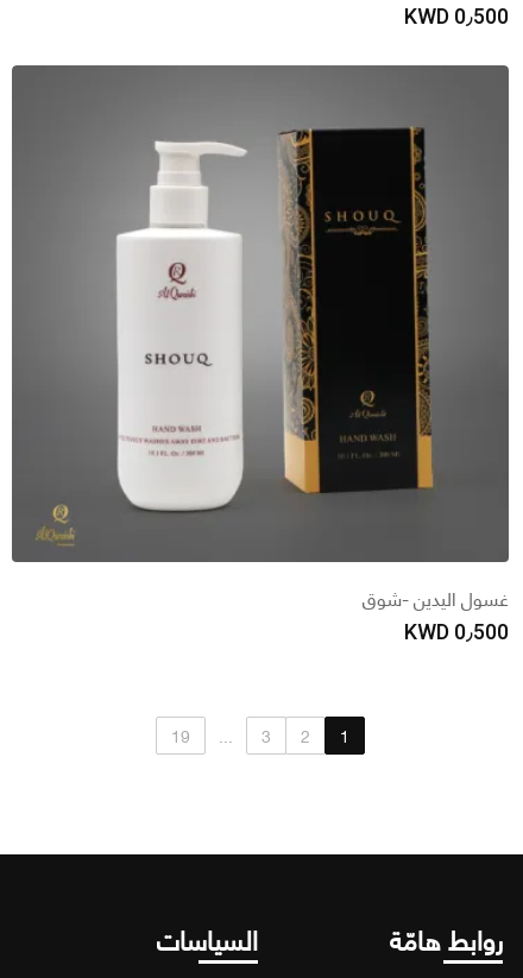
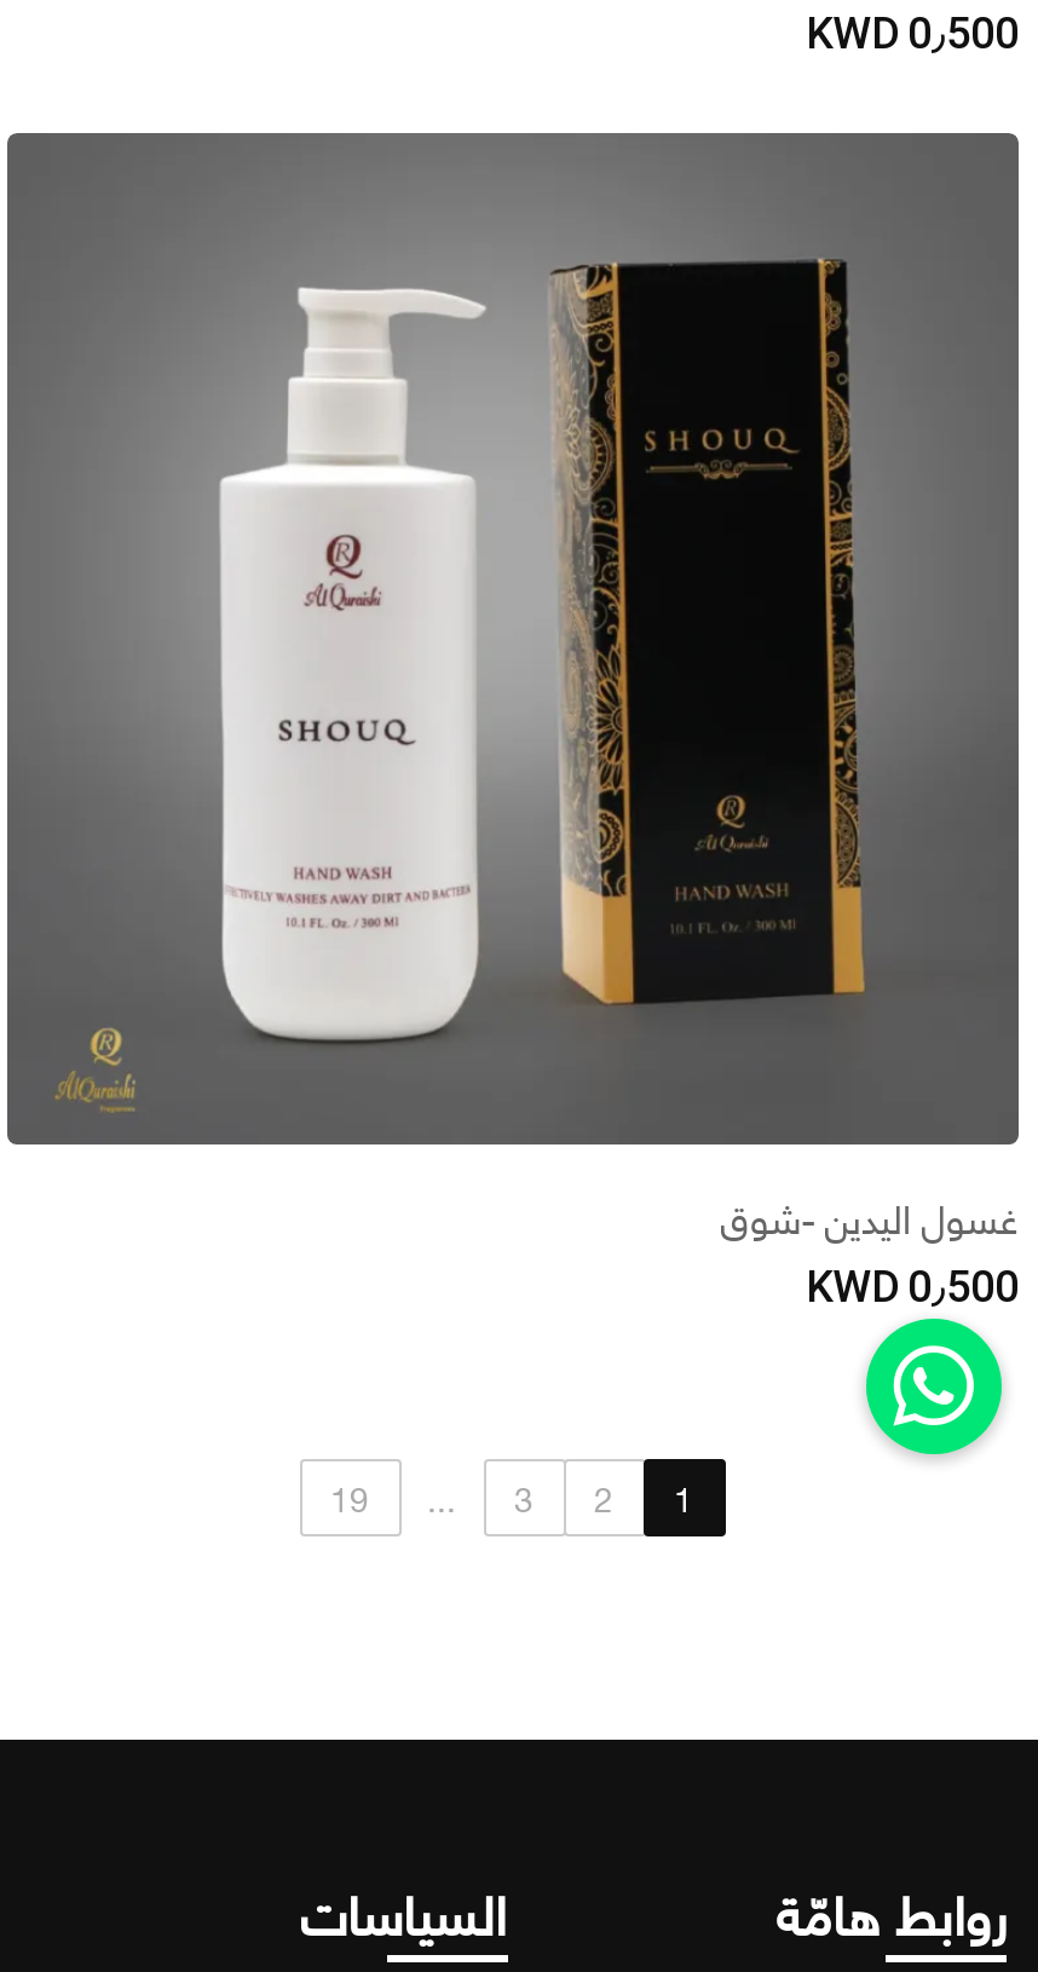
+ [image]
